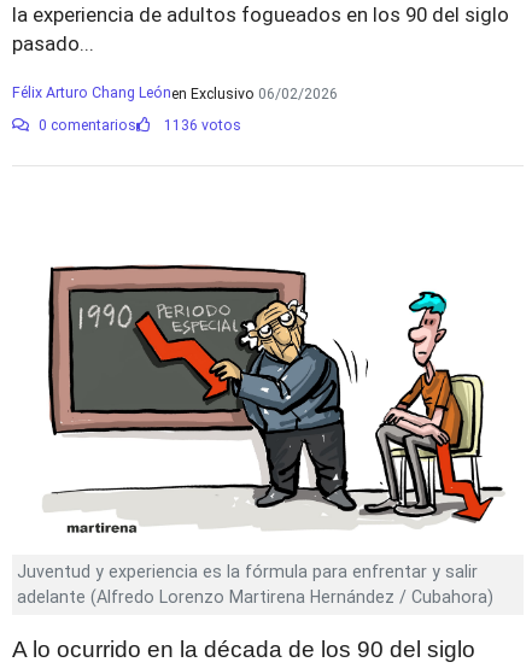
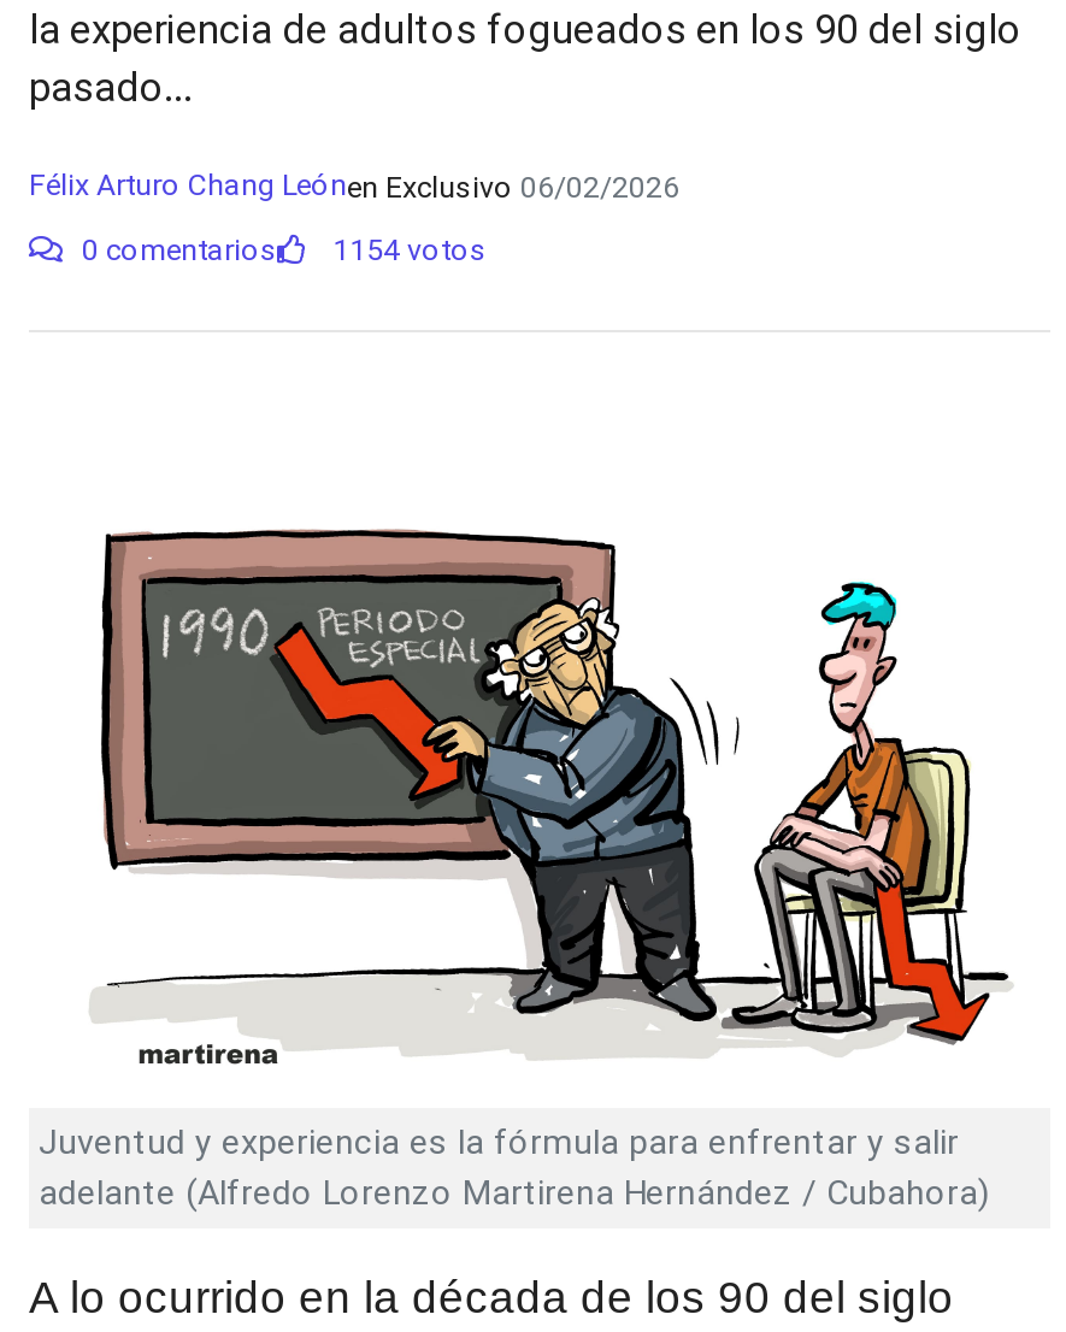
- 0 comentarios 1136 votos
+ 0 comentarios 1154 votos
